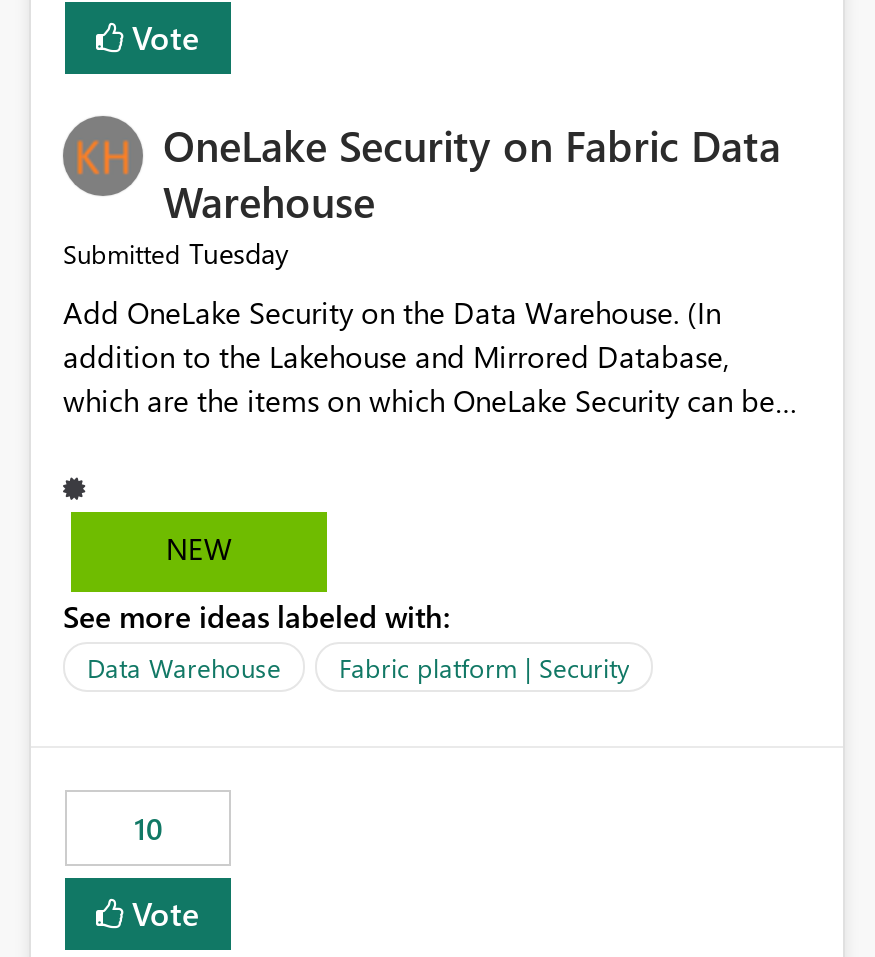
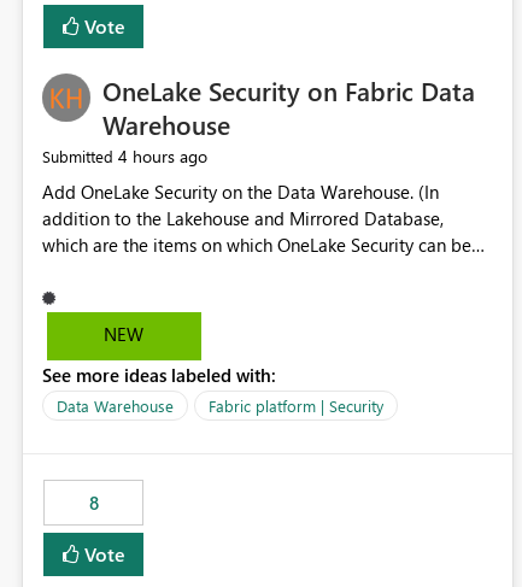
- Submitted Tuesday
+ Submitted 4 hours ago

- 10
+ 8
